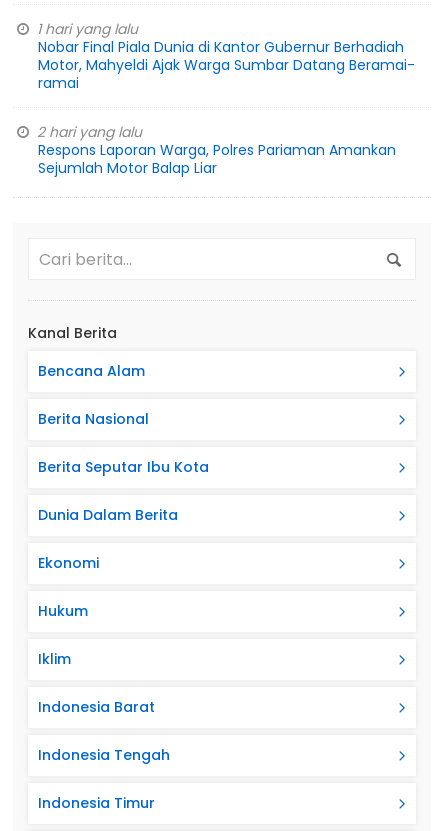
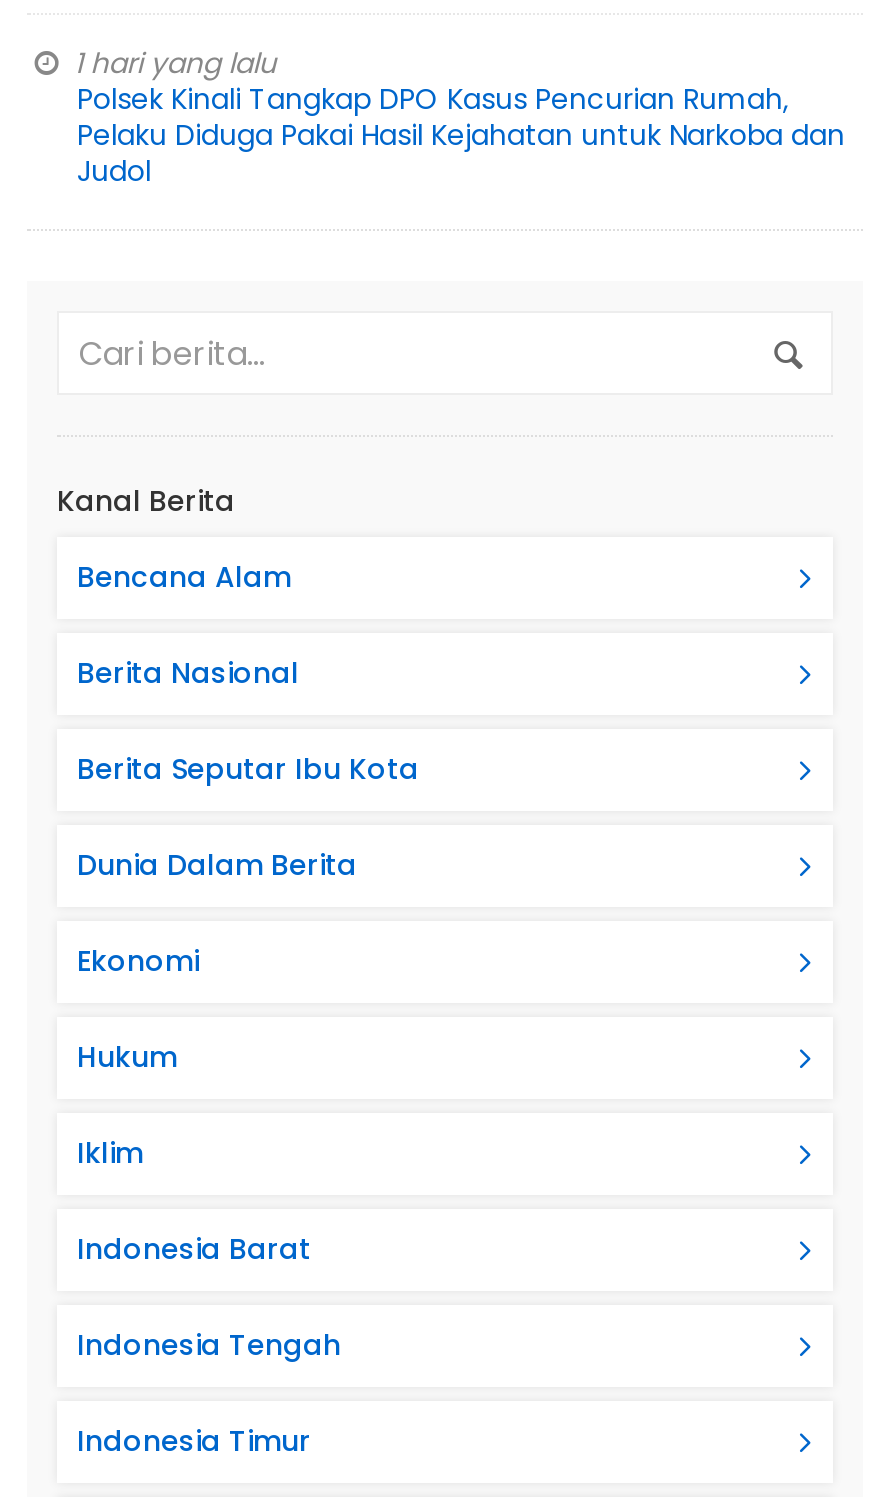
- Nobar Final Piala Dunia di Kantor Gubernur Berhadiah
- Motor, Mahyeldi Ajak Warga Sumbar Datang Beramai-
- ramai
- 2 hari yang lalu
- Respons Laporan Warga, Polres Pariaman Amankan
- Sejumlah Motor Balap Liar
+ Polsek Kinali Tangkap DPO Kasus Pencurian Rumah,
+ Pelaku Diduga Pakai Hasil Kejahatan untuk Narkoba dan
+ Judol
